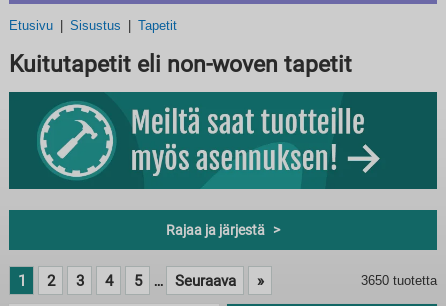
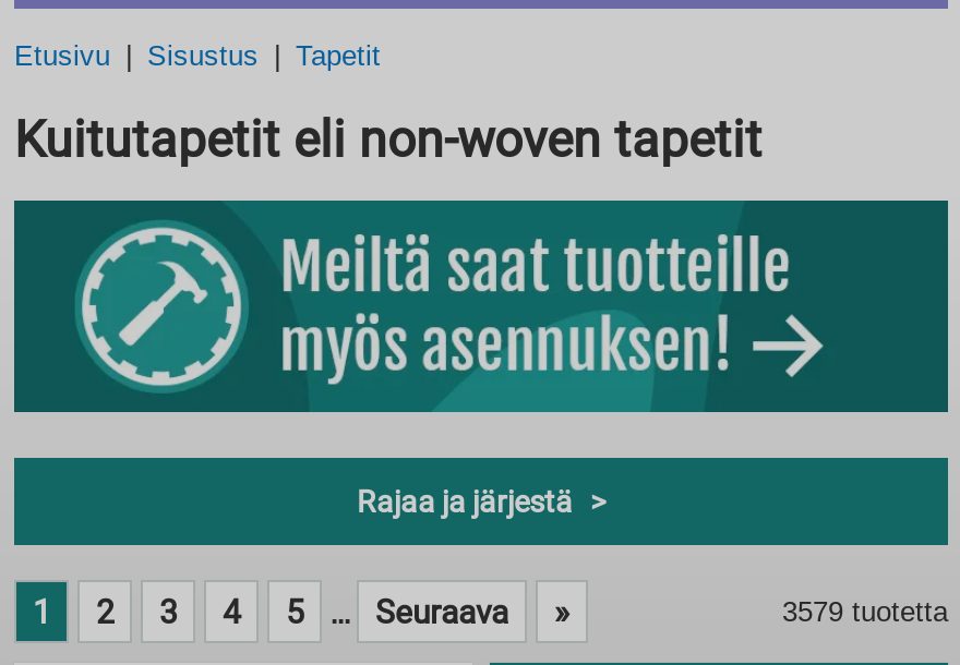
- 3650 tuotetta
+ 3579 tuotetta
